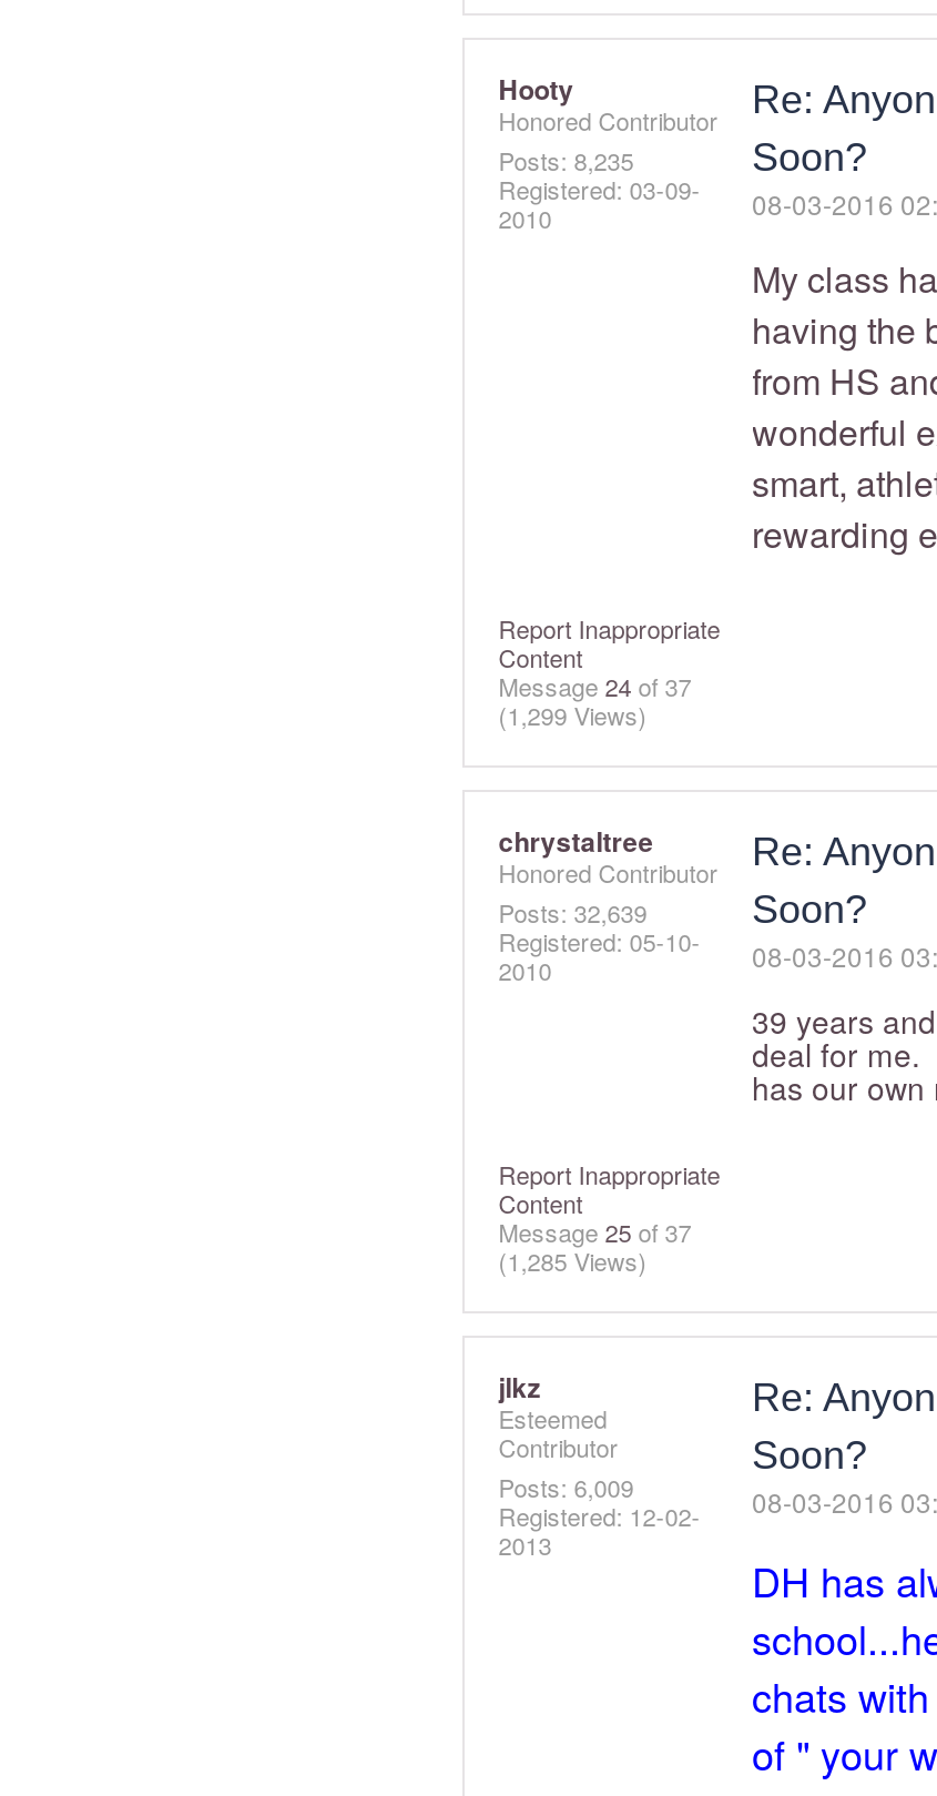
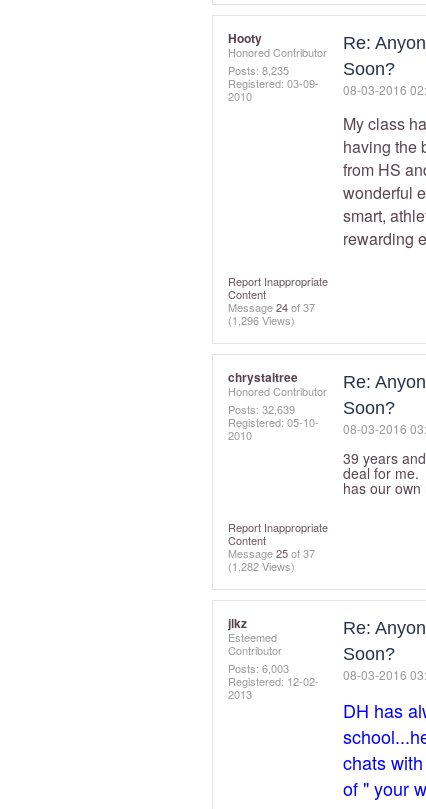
- (1,299 Views)
+ (1,296 Views)

- (1,285 Views)
+ (1,282 Views)

- Posts: 6,009
+ Posts: 6,003
